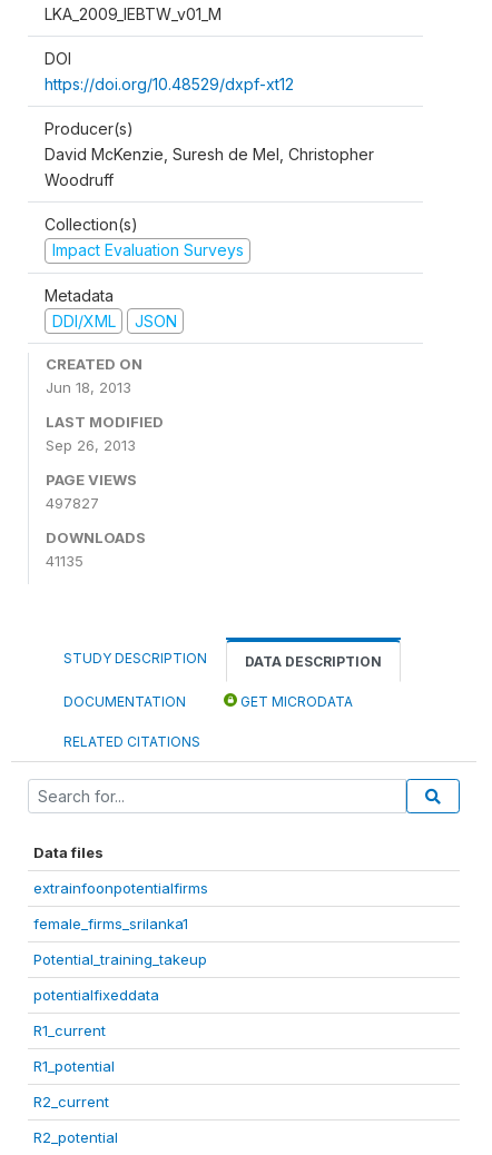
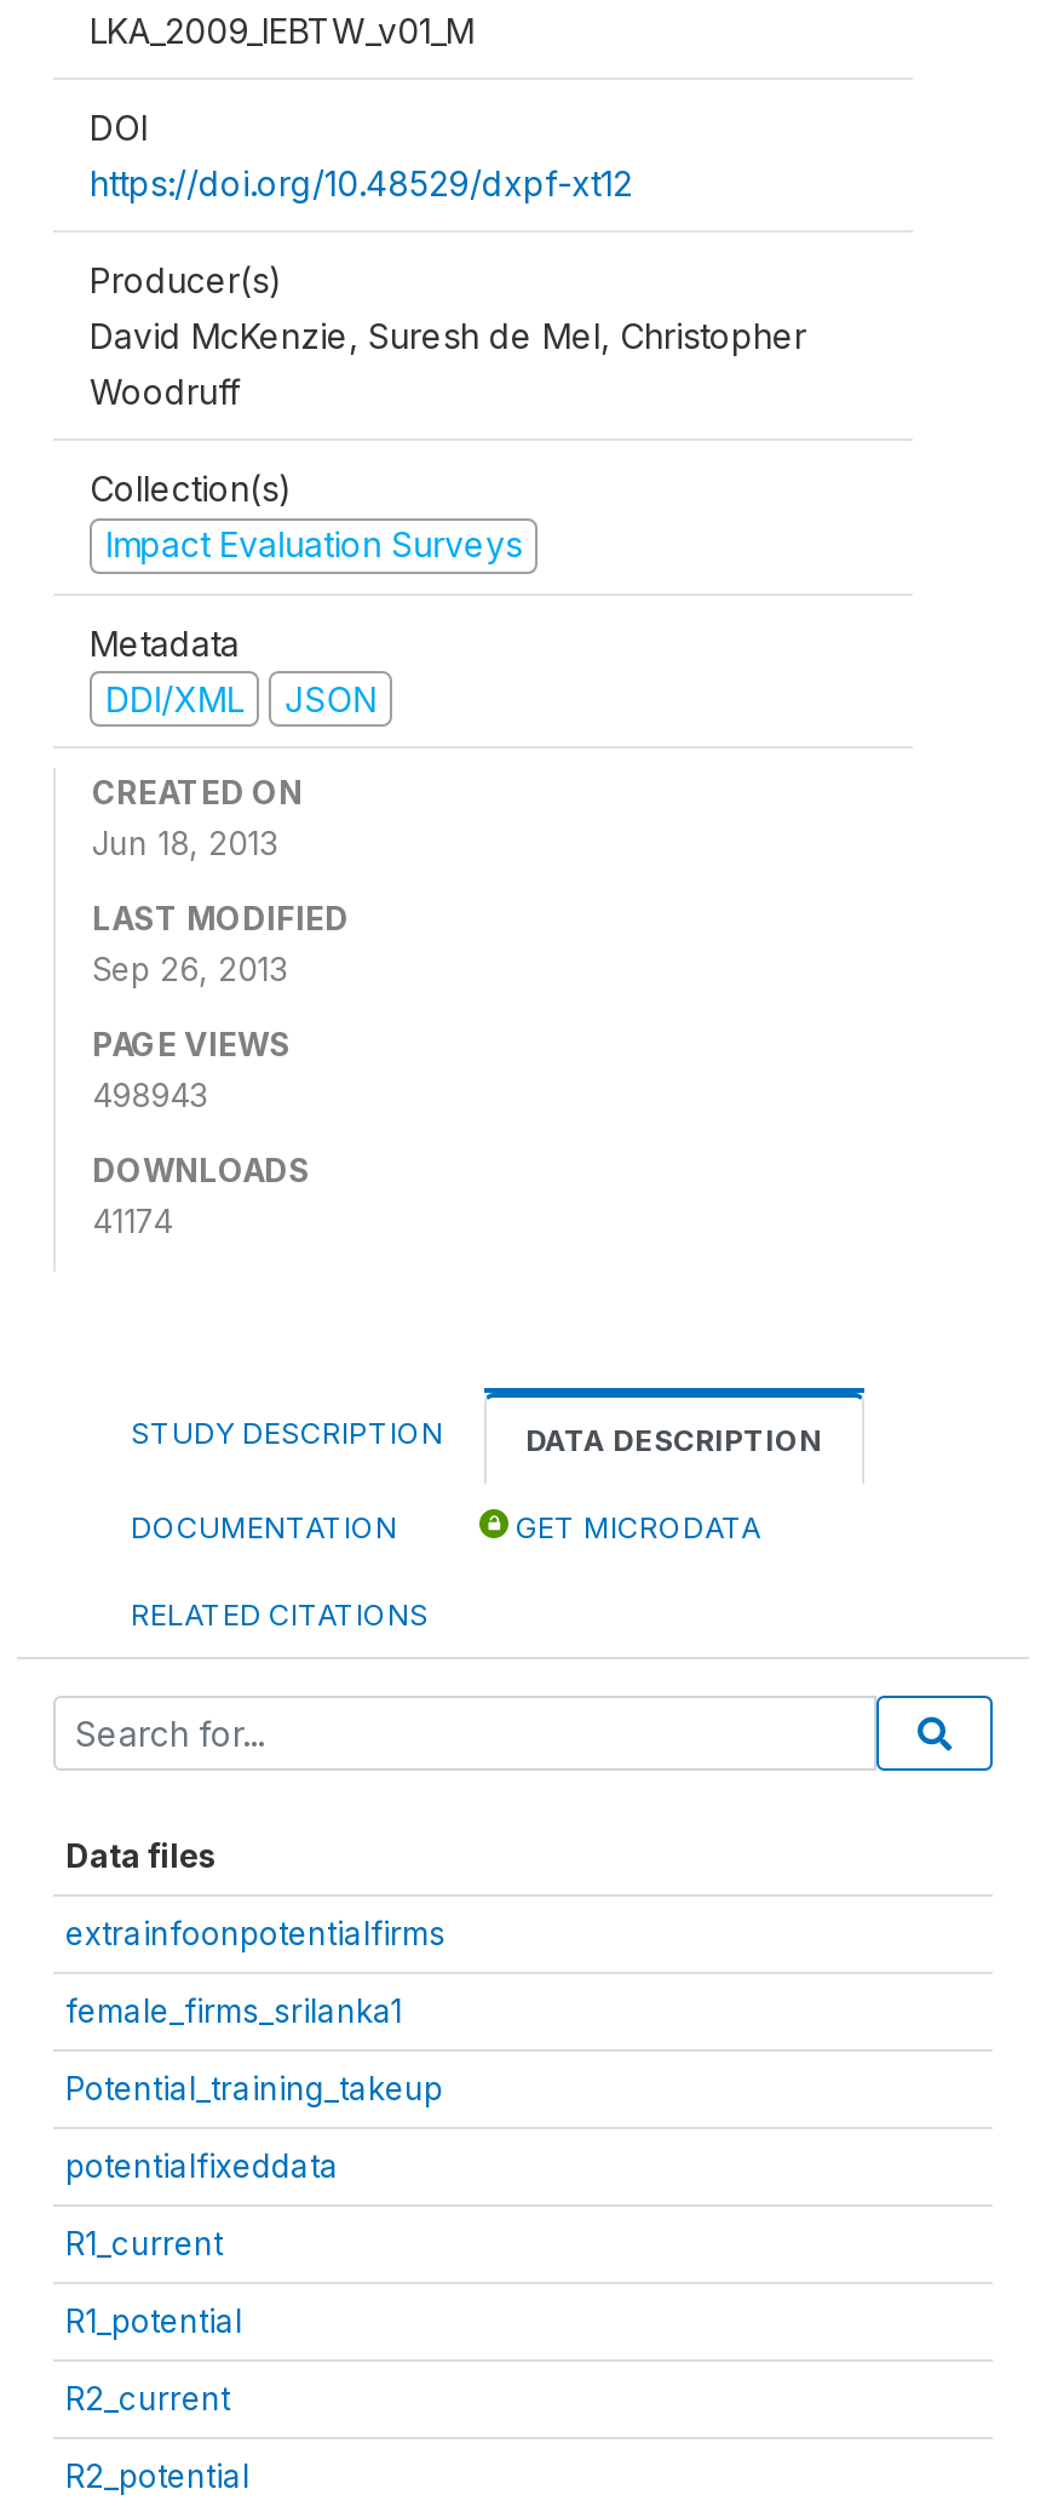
- 497827
+ 498943

- 41135
+ 41174
